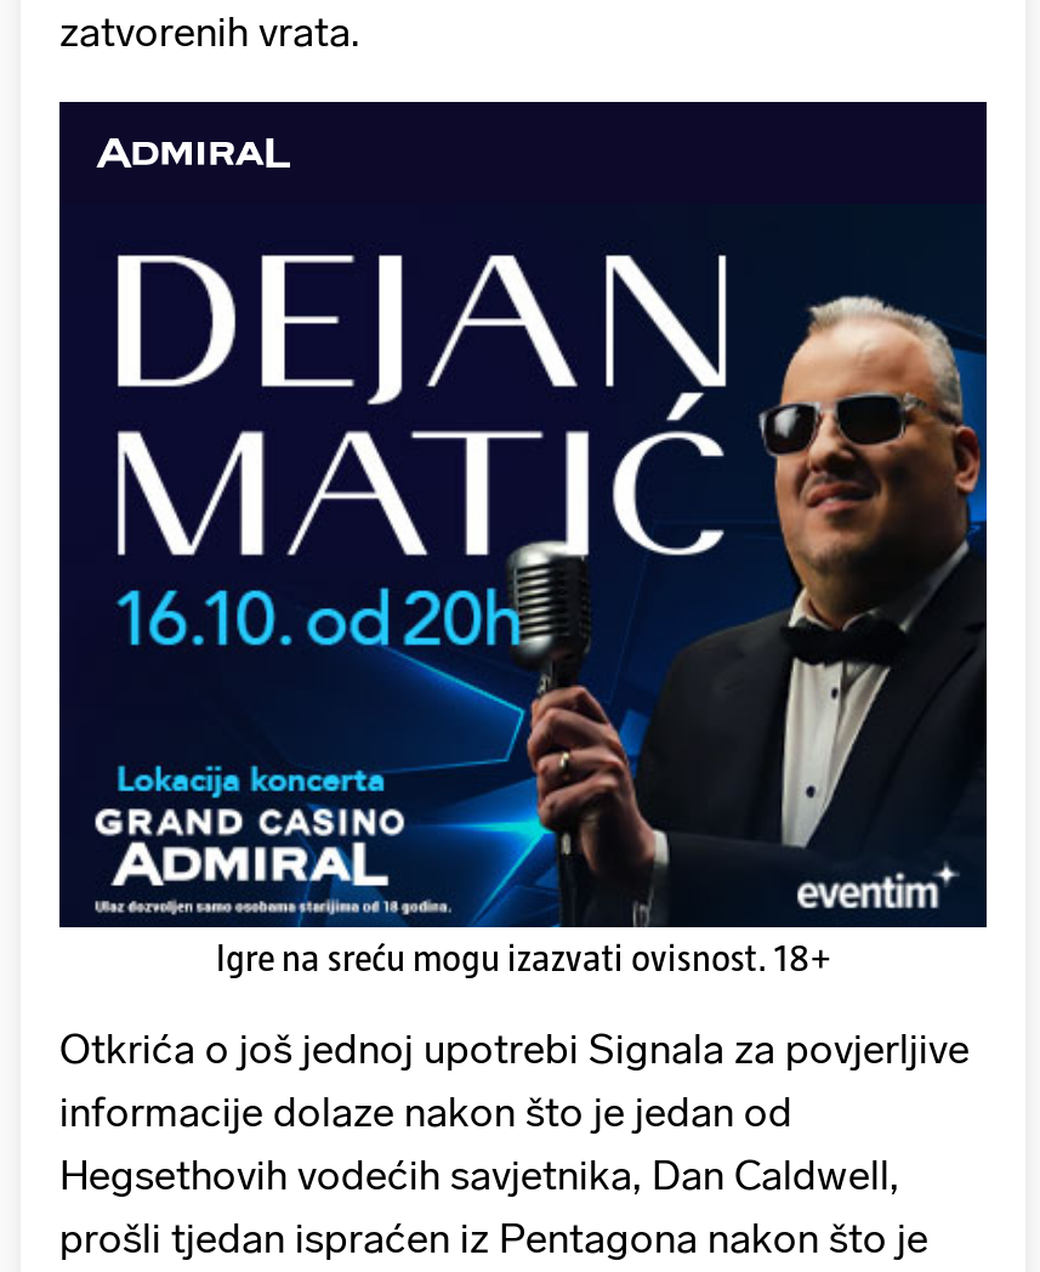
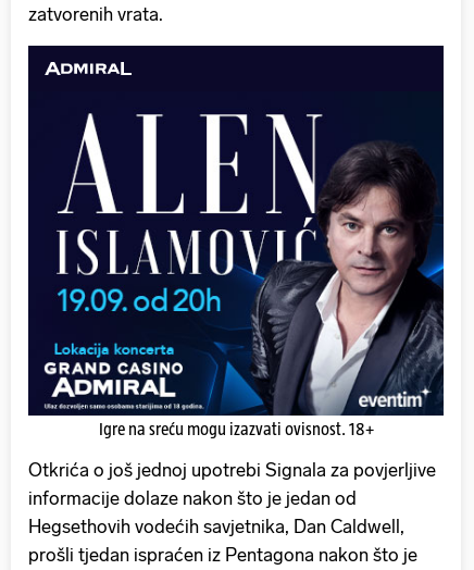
- [image]
+ [image]
